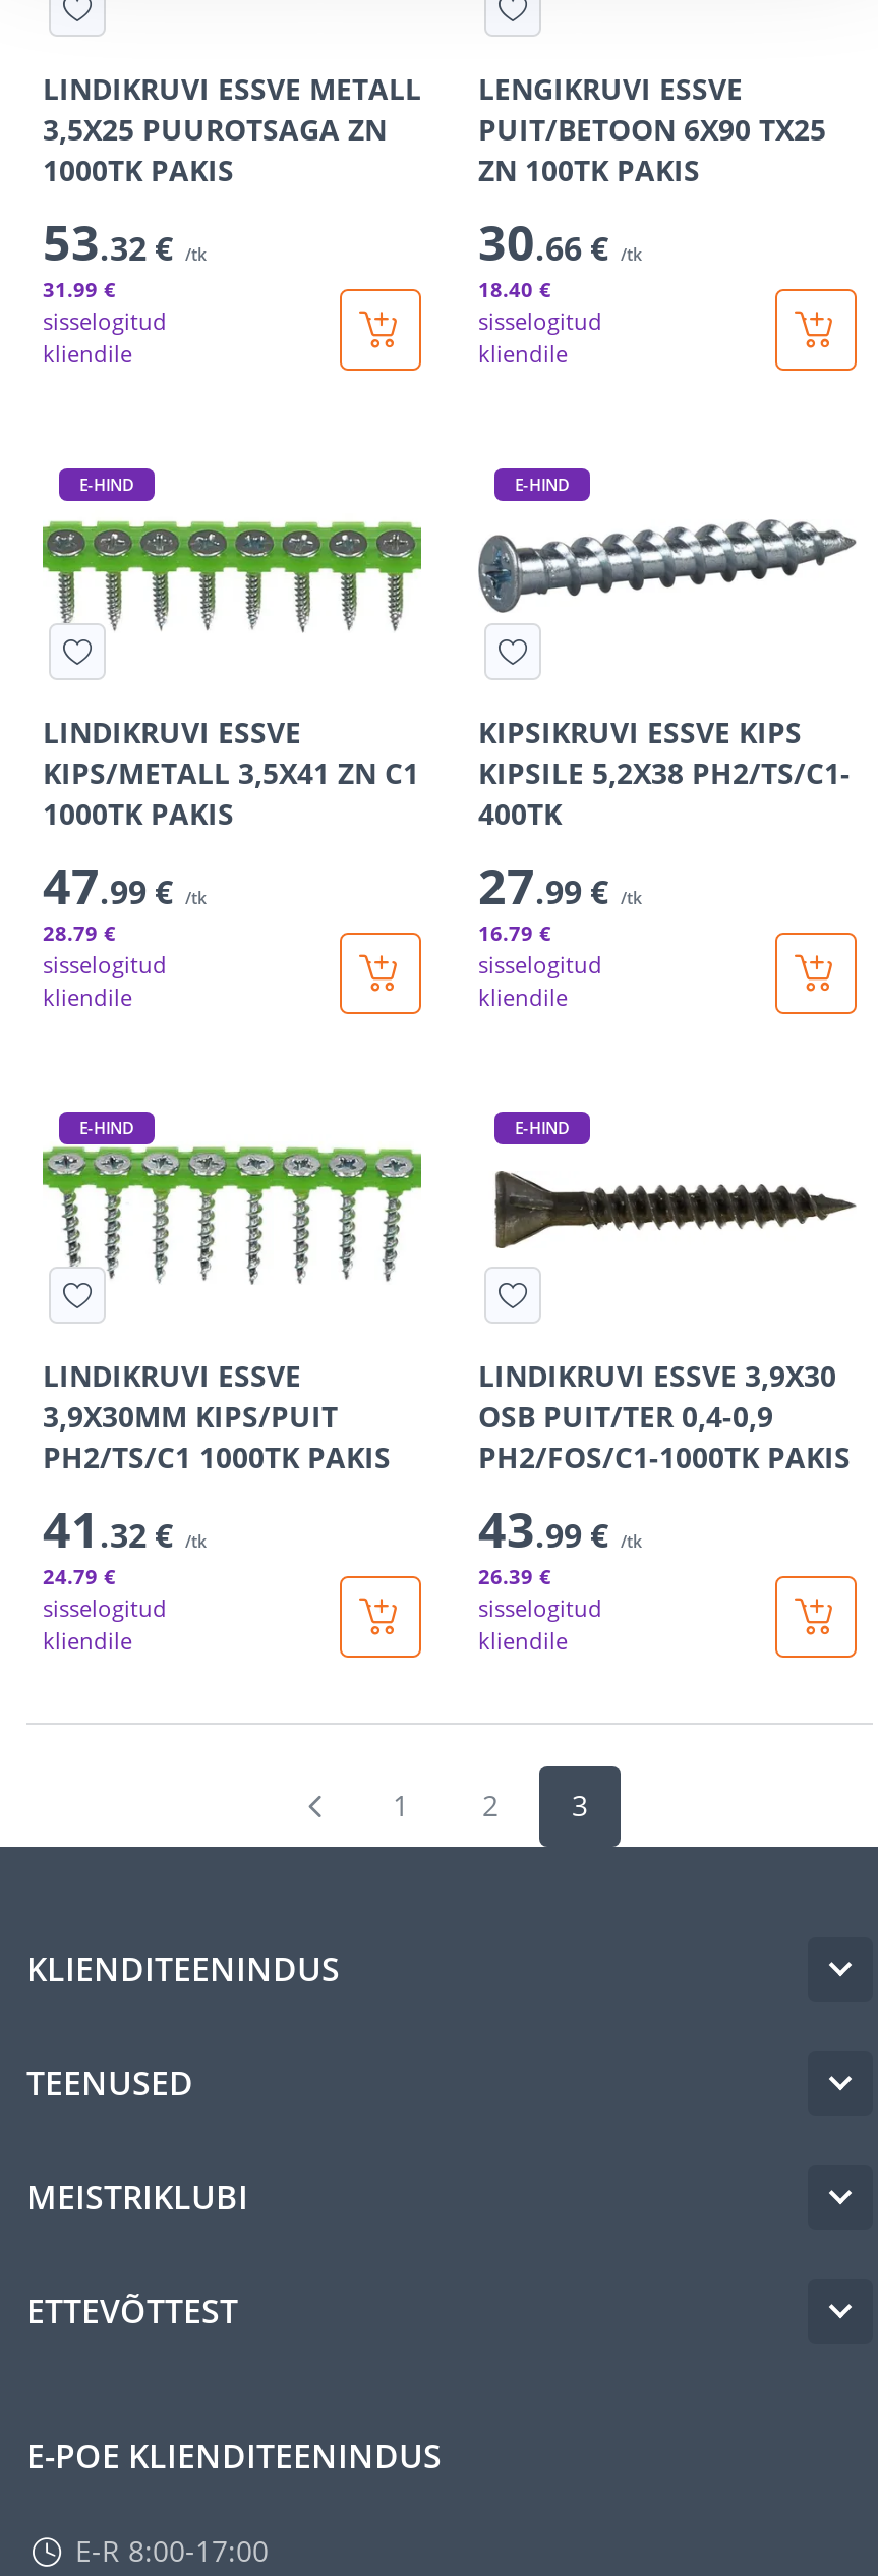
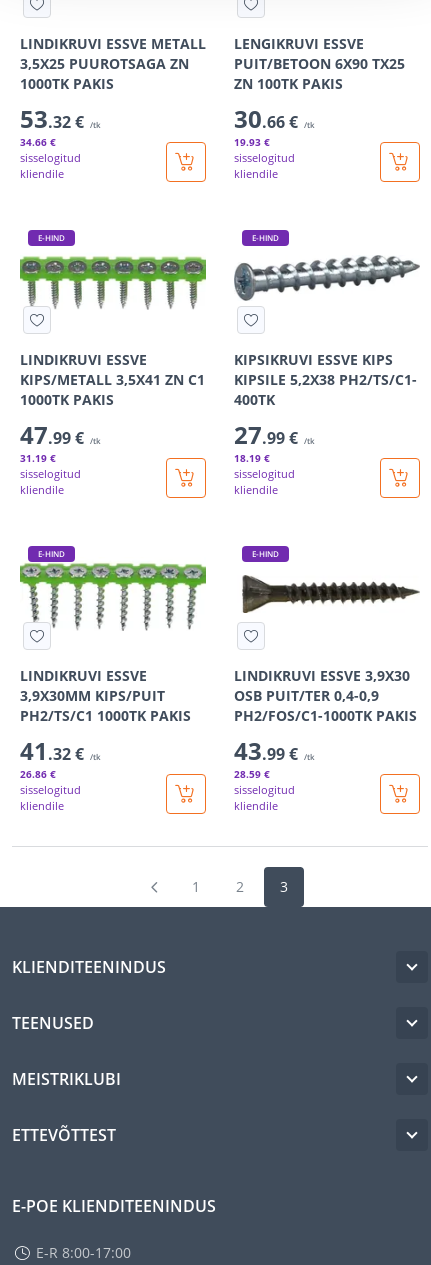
- 31.99 €
+ 34.66 €

- 18.40 €
+ 19.93 €

- 28.79 €
+ 31.19 €

- 16.79 €
+ 18.19 €

- 24.79 €
+ 26.86 €

- 26.39 €
+ 28.59 €
